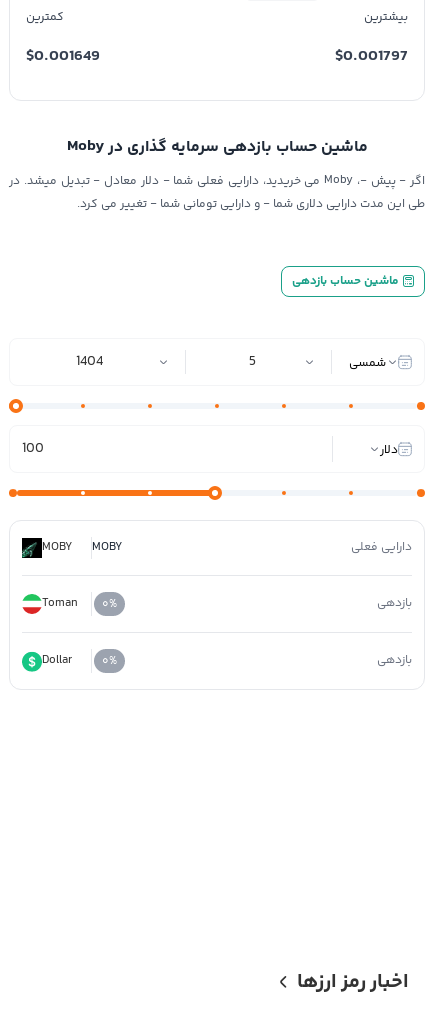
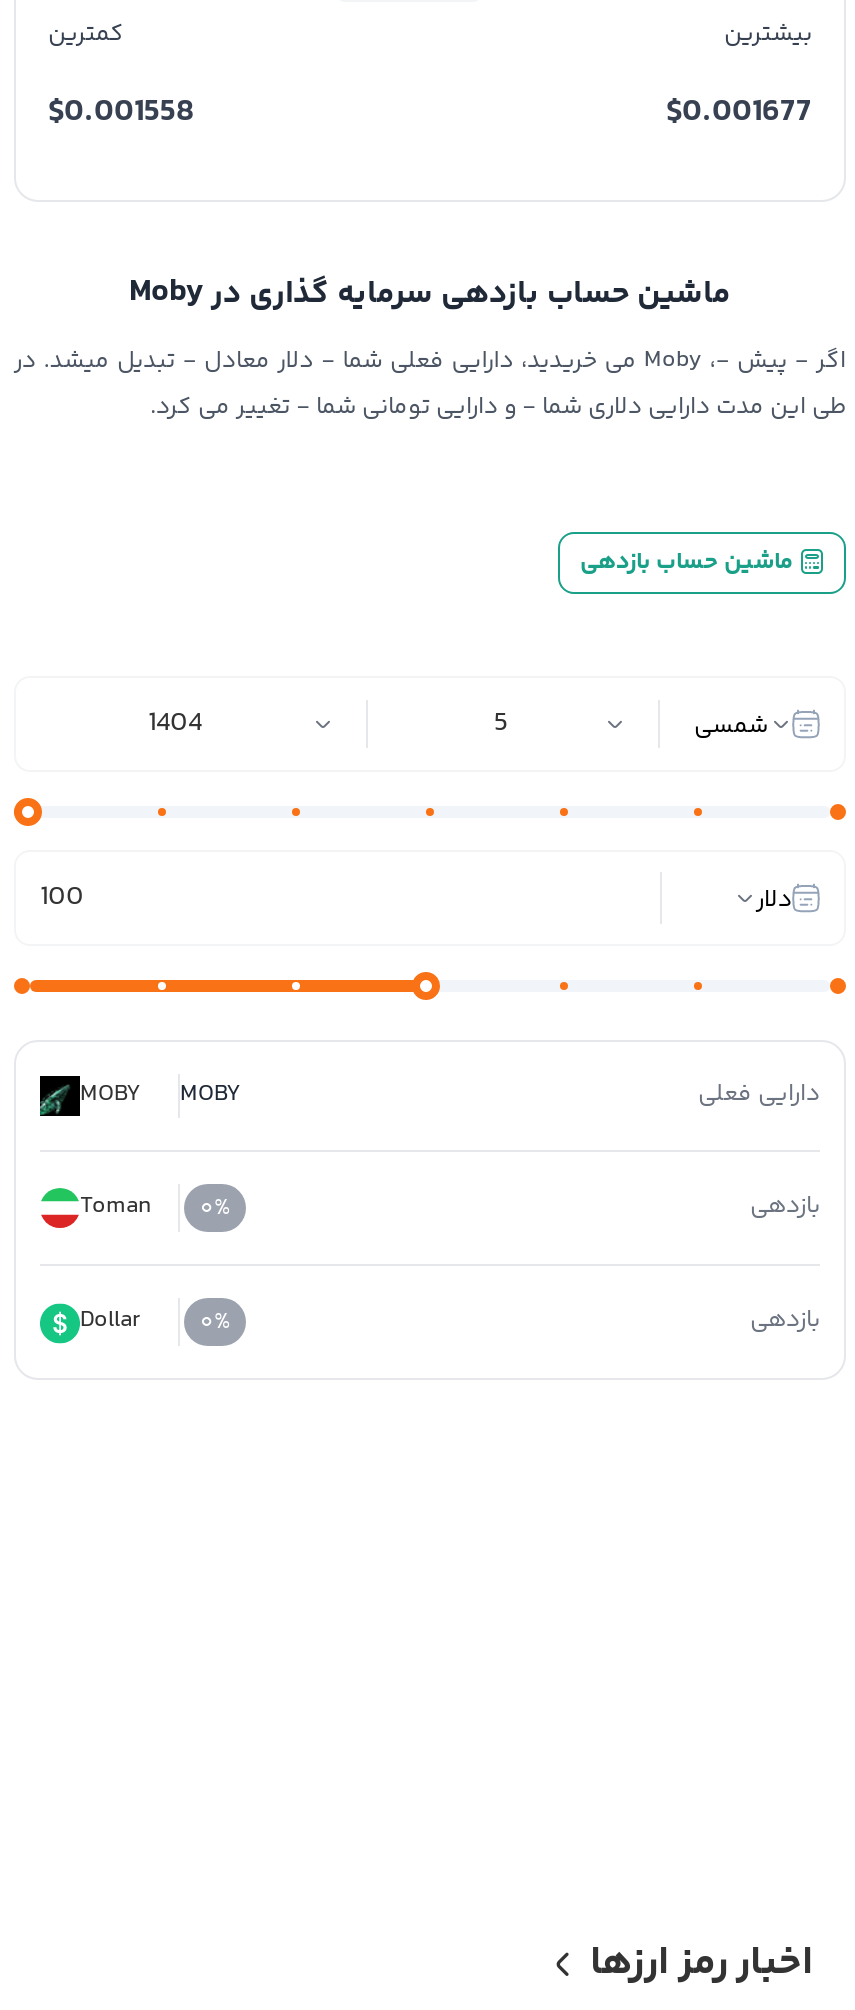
- $0.001649
+ $0.001558

- $0.001797
+ $0.001677
